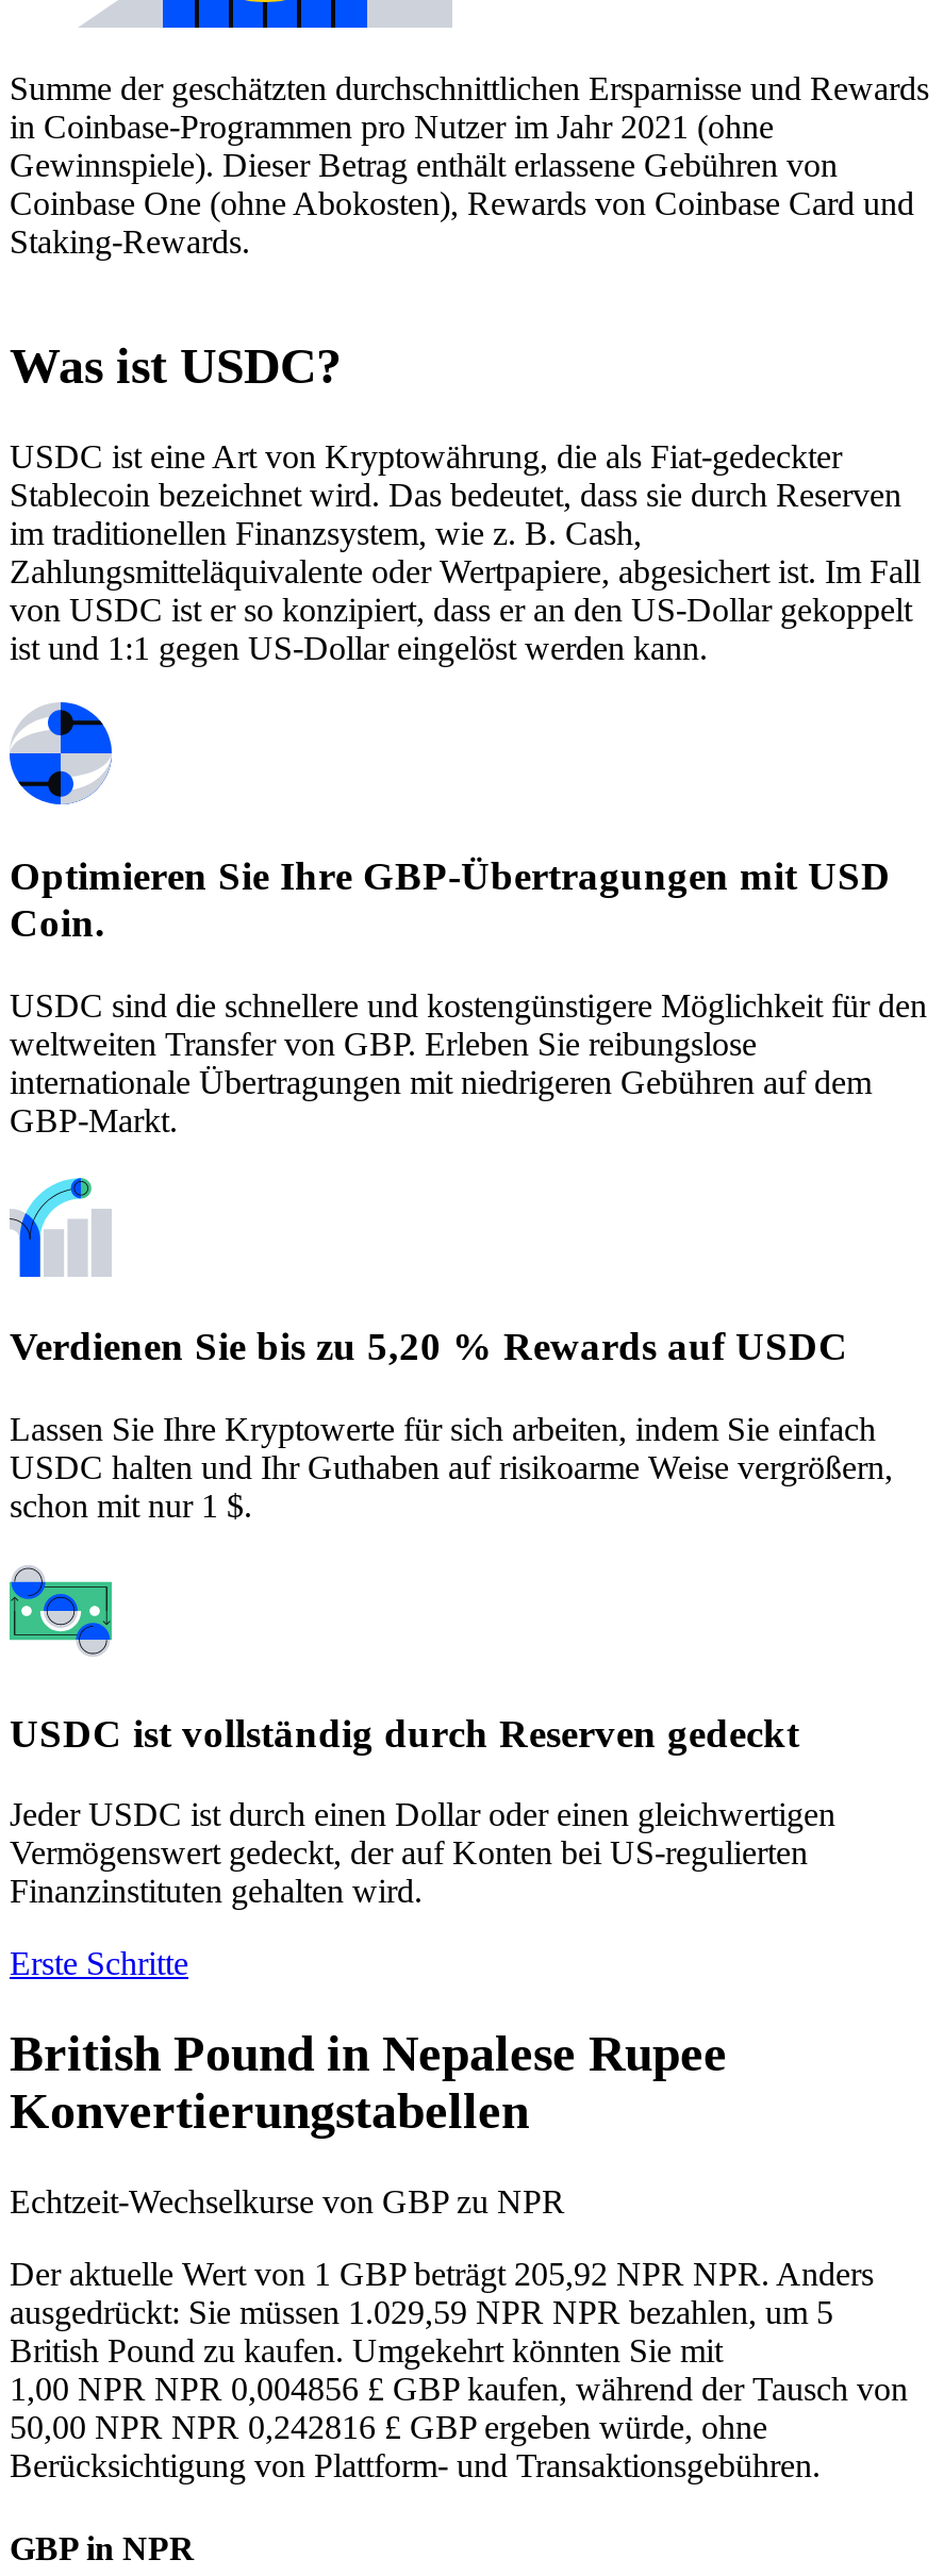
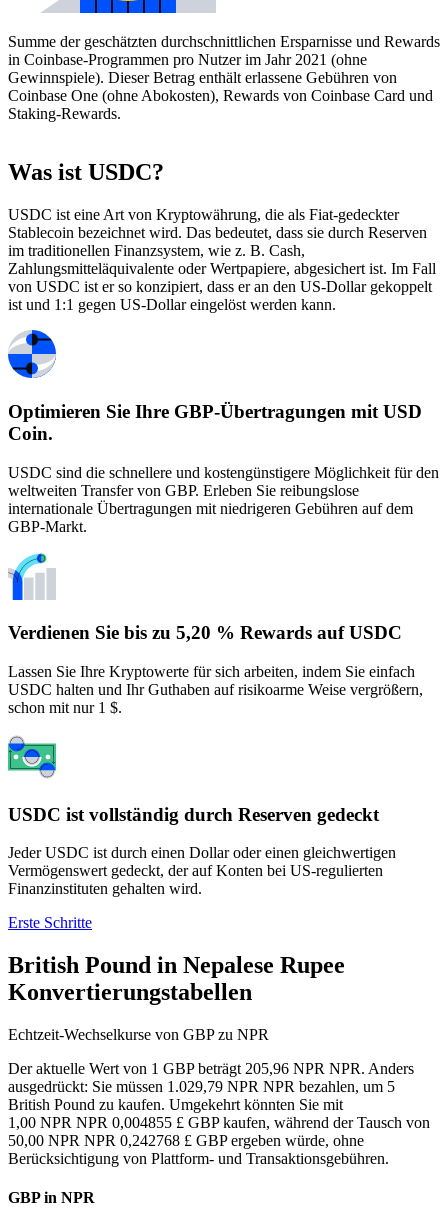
- Der aktuelle Wert von 1 GBP beträgt 205,92 NPR NPR. Anders
+ Der aktuelle Wert von 1 GBP beträgt 205,96 NPR NPR. Anders

- ausgedrückt: Sie müssen 1.029,59 NPR NPR bezahlen, um 5
+ ausgedrückt: Sie müssen 1.029,79 NPR NPR bezahlen, um 5

- 1,00 NPR NPR 0,004856 £ GBP kaufen, während der Tausch von
+ 1,00 NPR NPR 0,004855 £ GBP kaufen, während der Tausch von

- 50,00 NPR NPR 0,242816 £ GBP ergeben würde, ohne
+ 50,00 NPR NPR 0,242768 £ GBP ergeben würde, ohne
